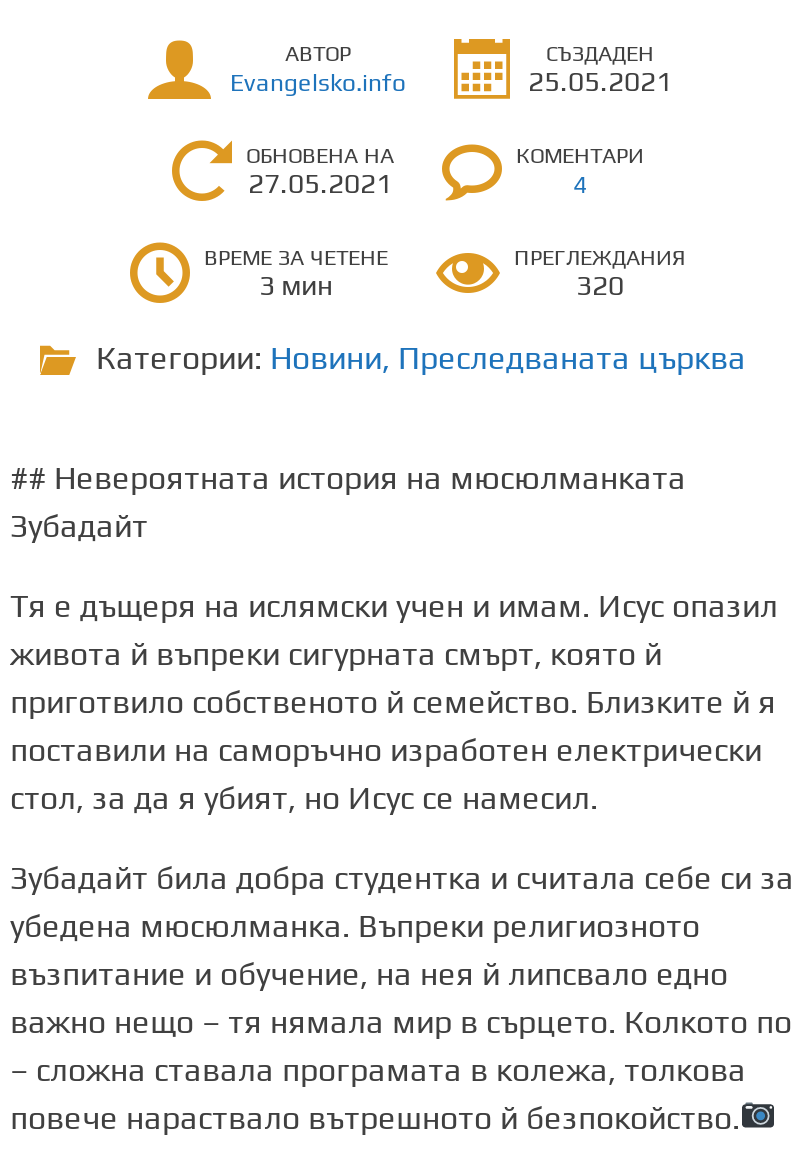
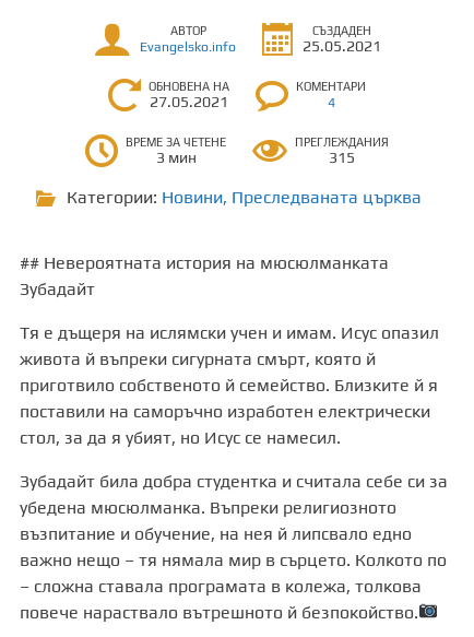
- 320
+ 315
